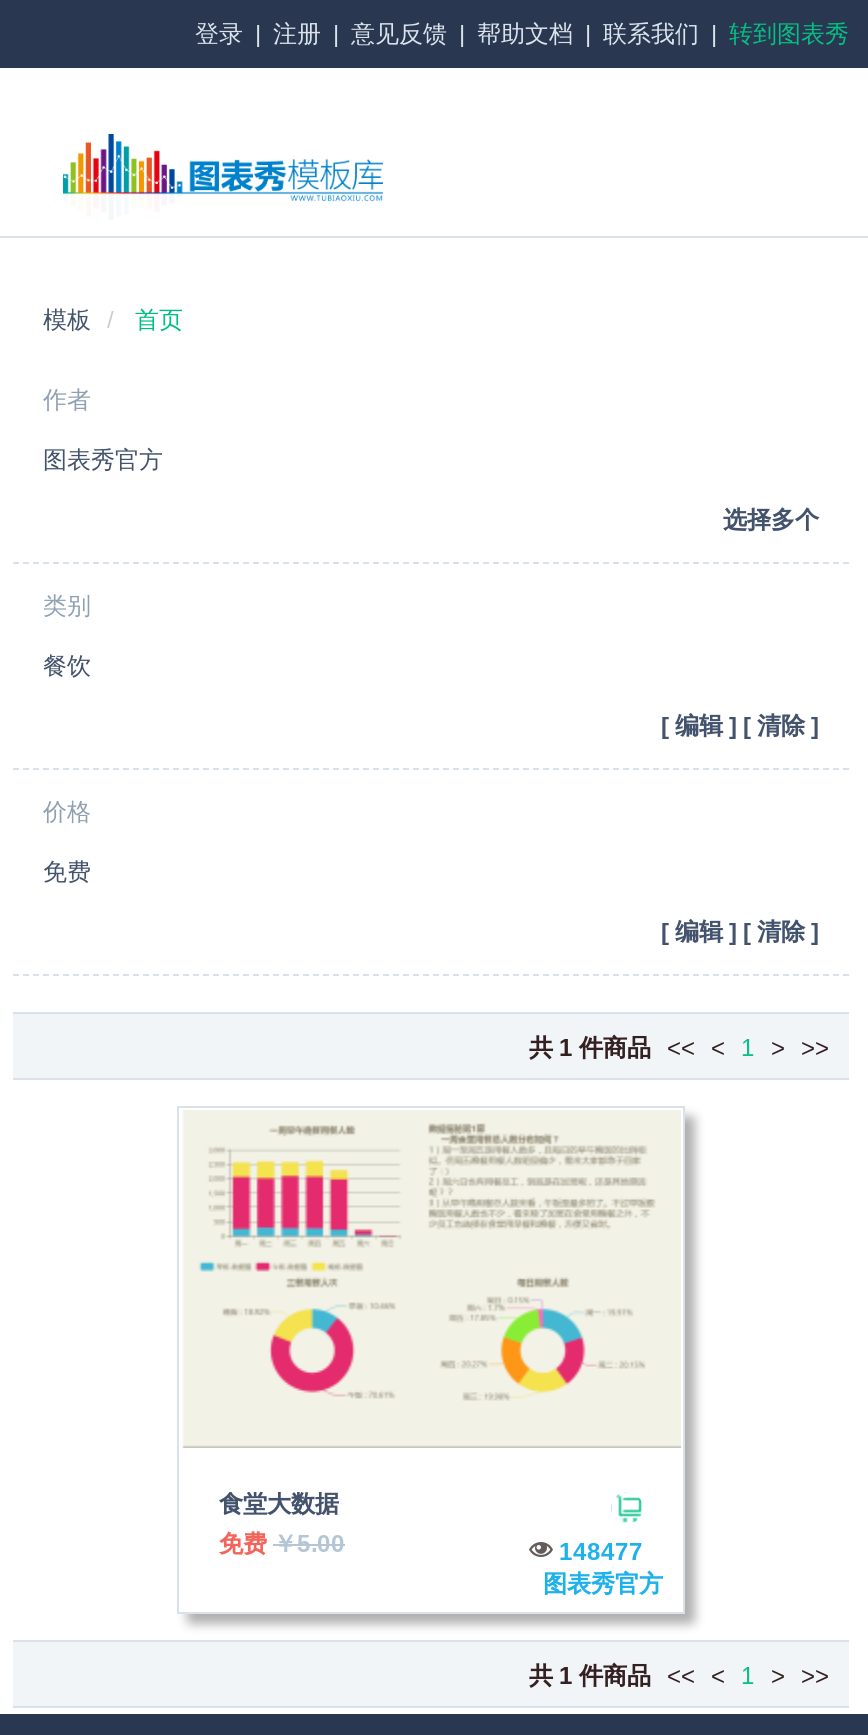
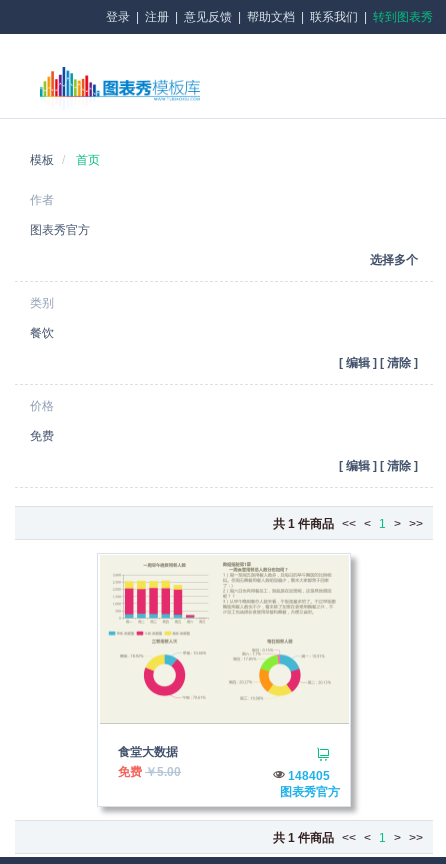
- 148477
+ 148405
